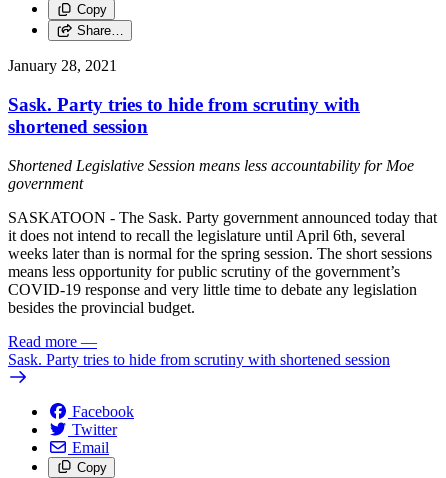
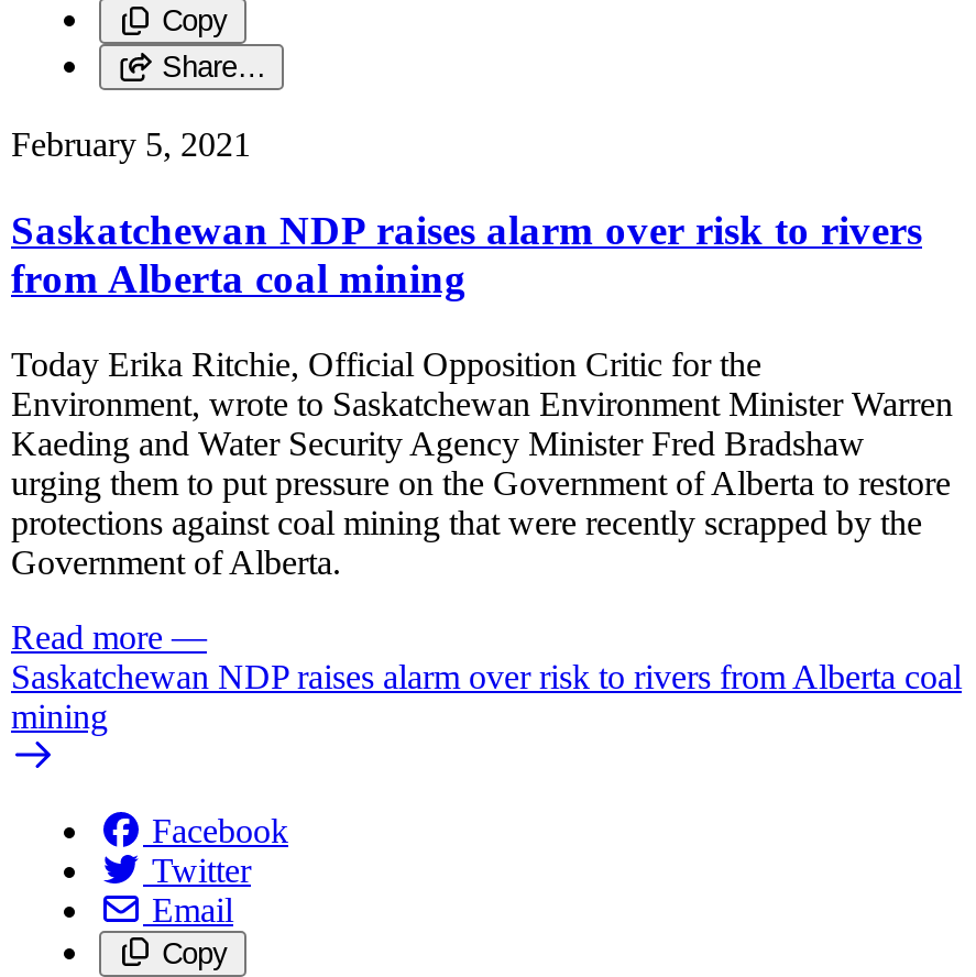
- January 28, 2021
- Sask. Party tries to hide from scrutiny with
- shortened session
- Shortened Legislative Session means less accountability for Moe
- government
- SASKATOON - The Sask. Party government announced today that
- it does not intend to recall the legislature until April 6th, several
- weeks later than is normal for the spring session. The short sessions
- means less opportunity for public scrutiny of the government’s
- COVID-19 response and very little time to debate any legislation
- besides the provincial budget.
+ February 5, 2021
+ Saskatchewan NDP raises alarm over risk to rivers
+ from Alberta coal mining
+ Today Erika Ritchie, Official Opposition Critic for the
+ Environment, wrote to Saskatchewan Environment Minister Warren
+ Kaeding and Water Security Agency Minister Fred Bradshaw
+ urging them to put pressure on the Government of Alberta to restore
+ protections against coal mining that were recently scrapped by the
+ Government of Alberta.

moved up: Read more —

- Sask. Party tries to hide from scrutiny with shortened session
+ Saskatchewan NDP raises alarm over risk to rivers from Alberta coal
+ mining
